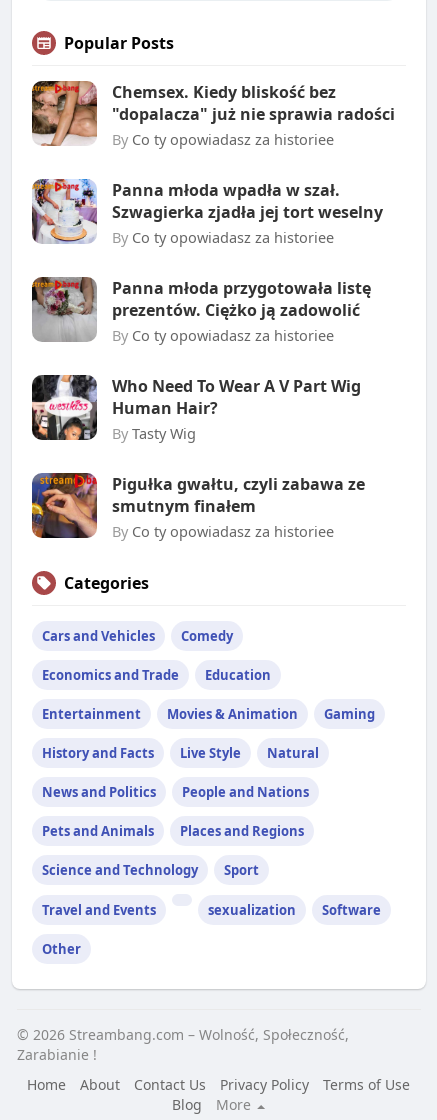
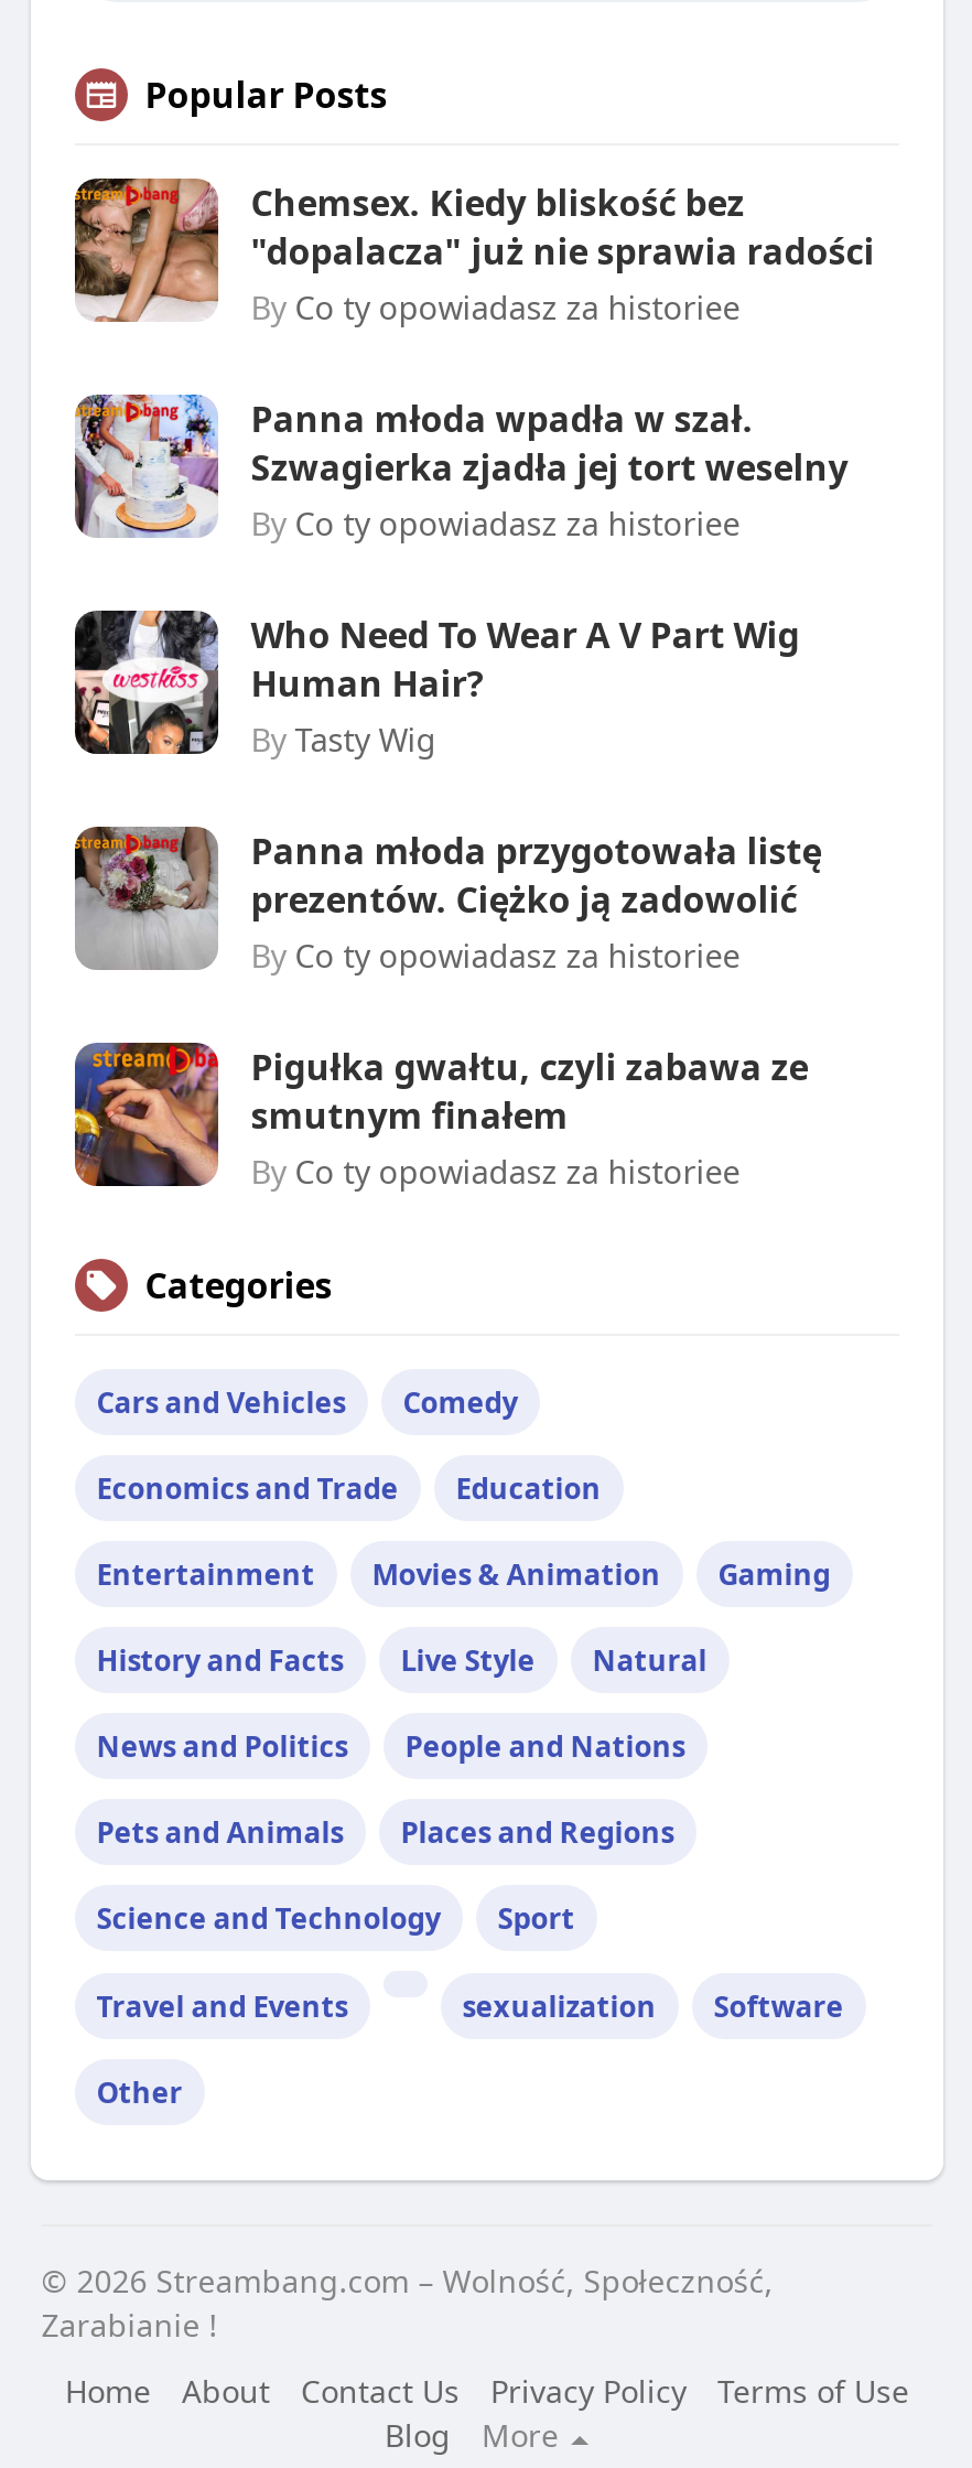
moved down: [image] | Panna młoda przygotowała listę | prezentów. Ciężko ją zadowolić | By Co ty opowiadasz za historiee

moved up: [image] | Who Need To Wear A V Part Wig | Human Hair? | By Tasty Wig
